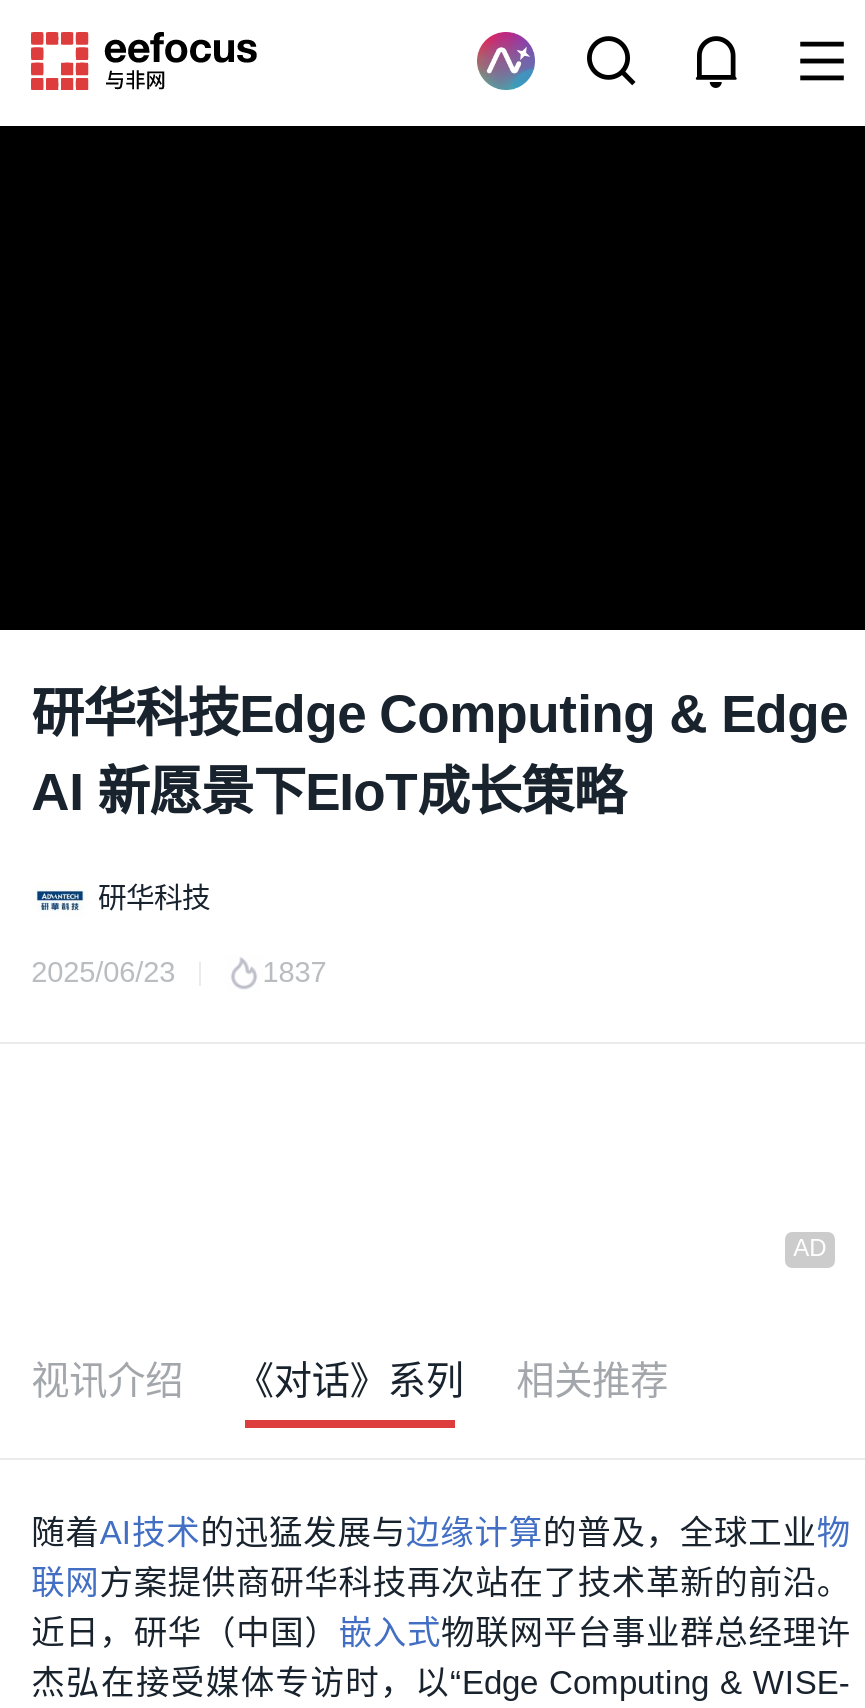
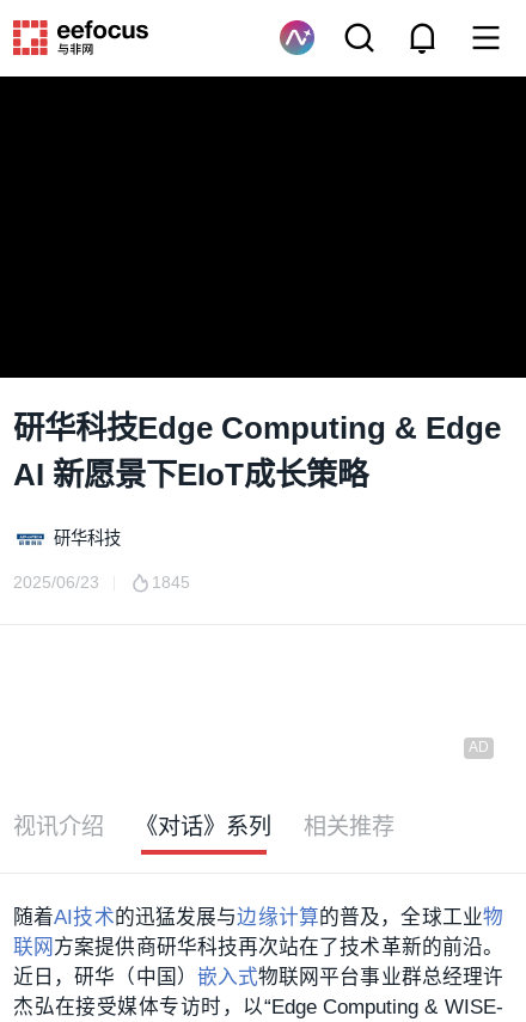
- 1837
+ 1845
